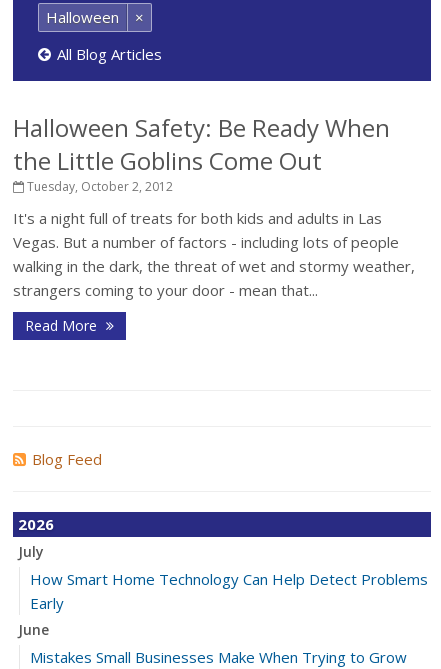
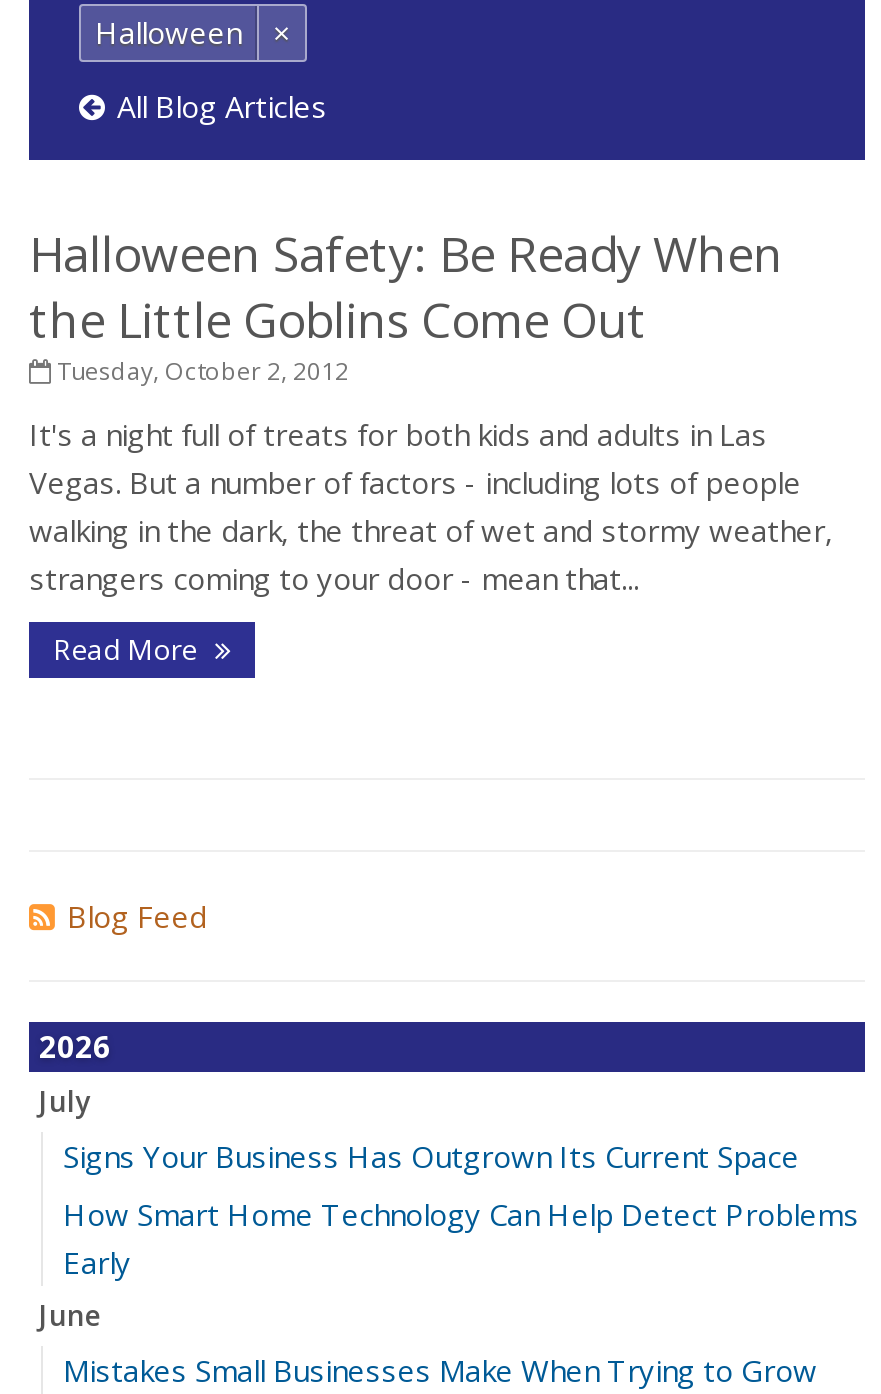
+ Signs Your Business Has Outgrown Its Current Space
